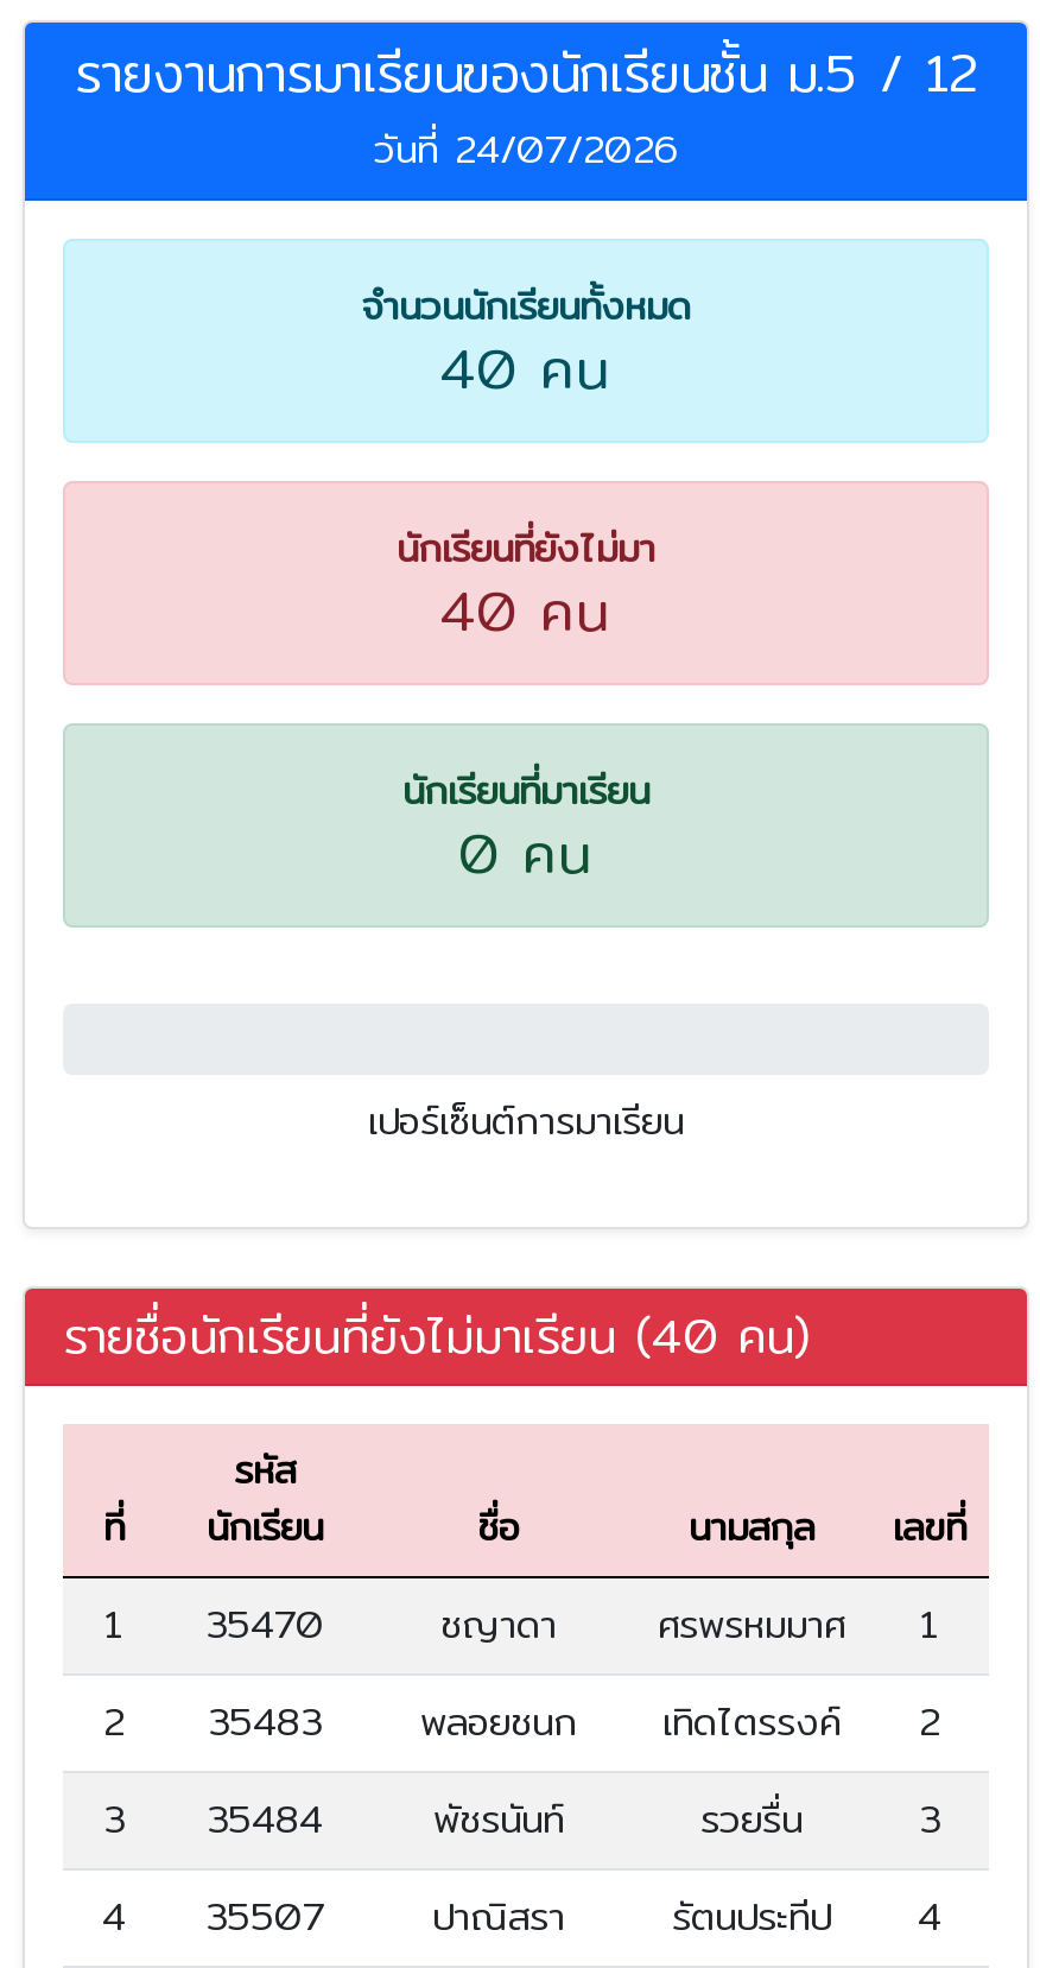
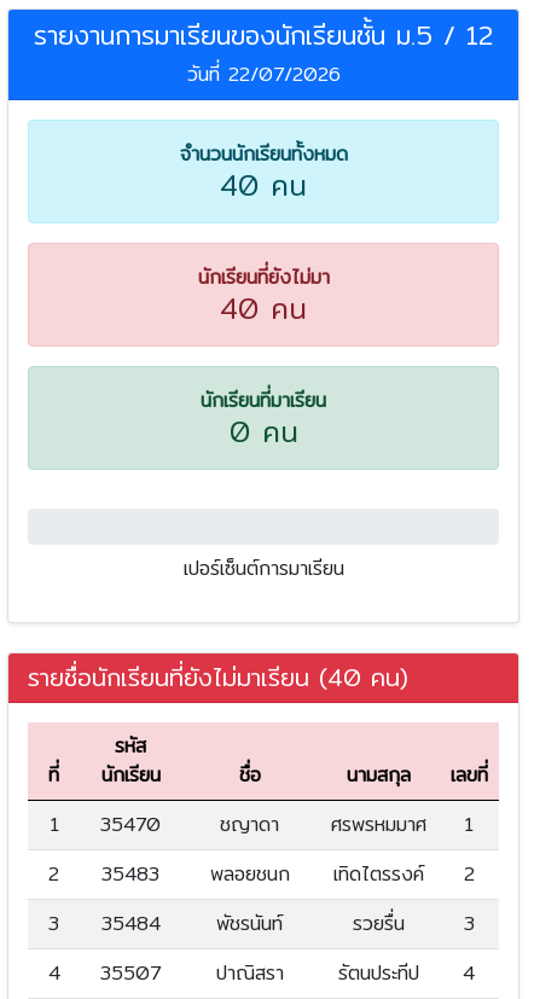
- วันที่ 24/07/2026
+ วันที่ 22/07/2026
